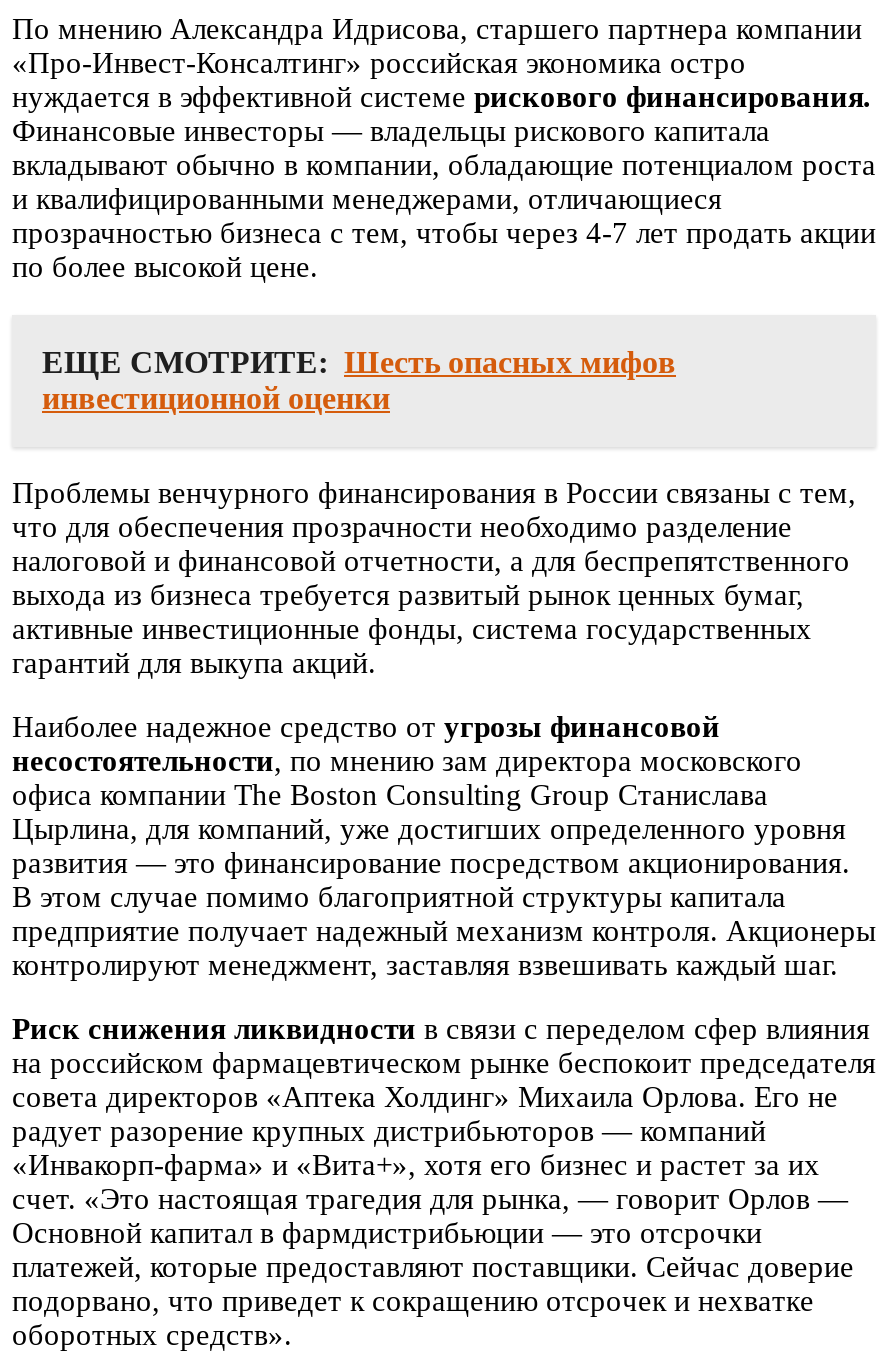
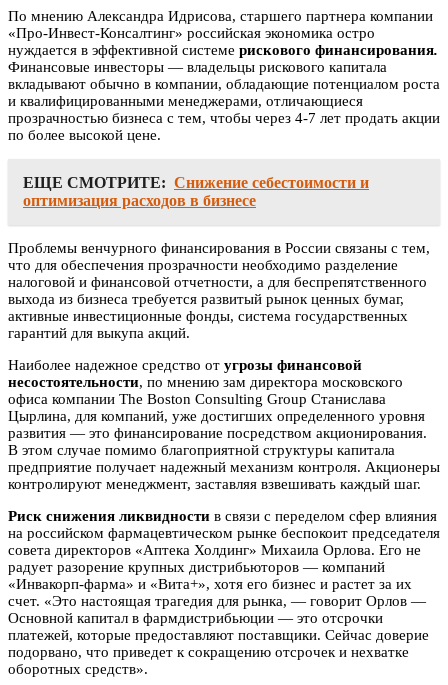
- ЕЩЕ СМОТРИТЕ: Шесть опасных мифов
- инвестиционной оценки
+ ЕЩЕ СМОТРИТЕ: Снижение себестоимости и
+ оптимизация расходов в бизнесе
